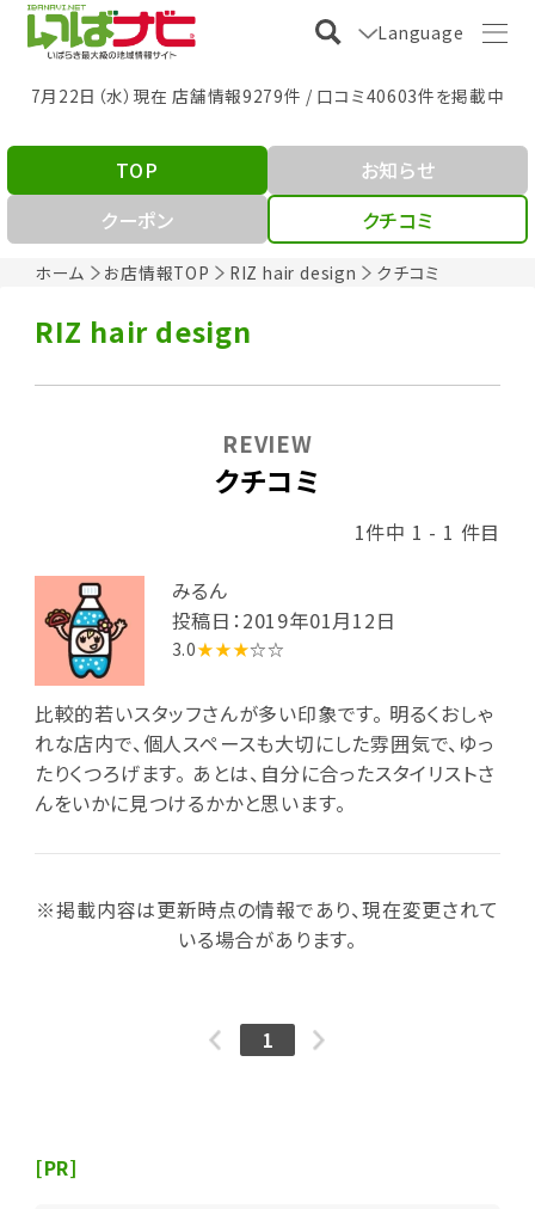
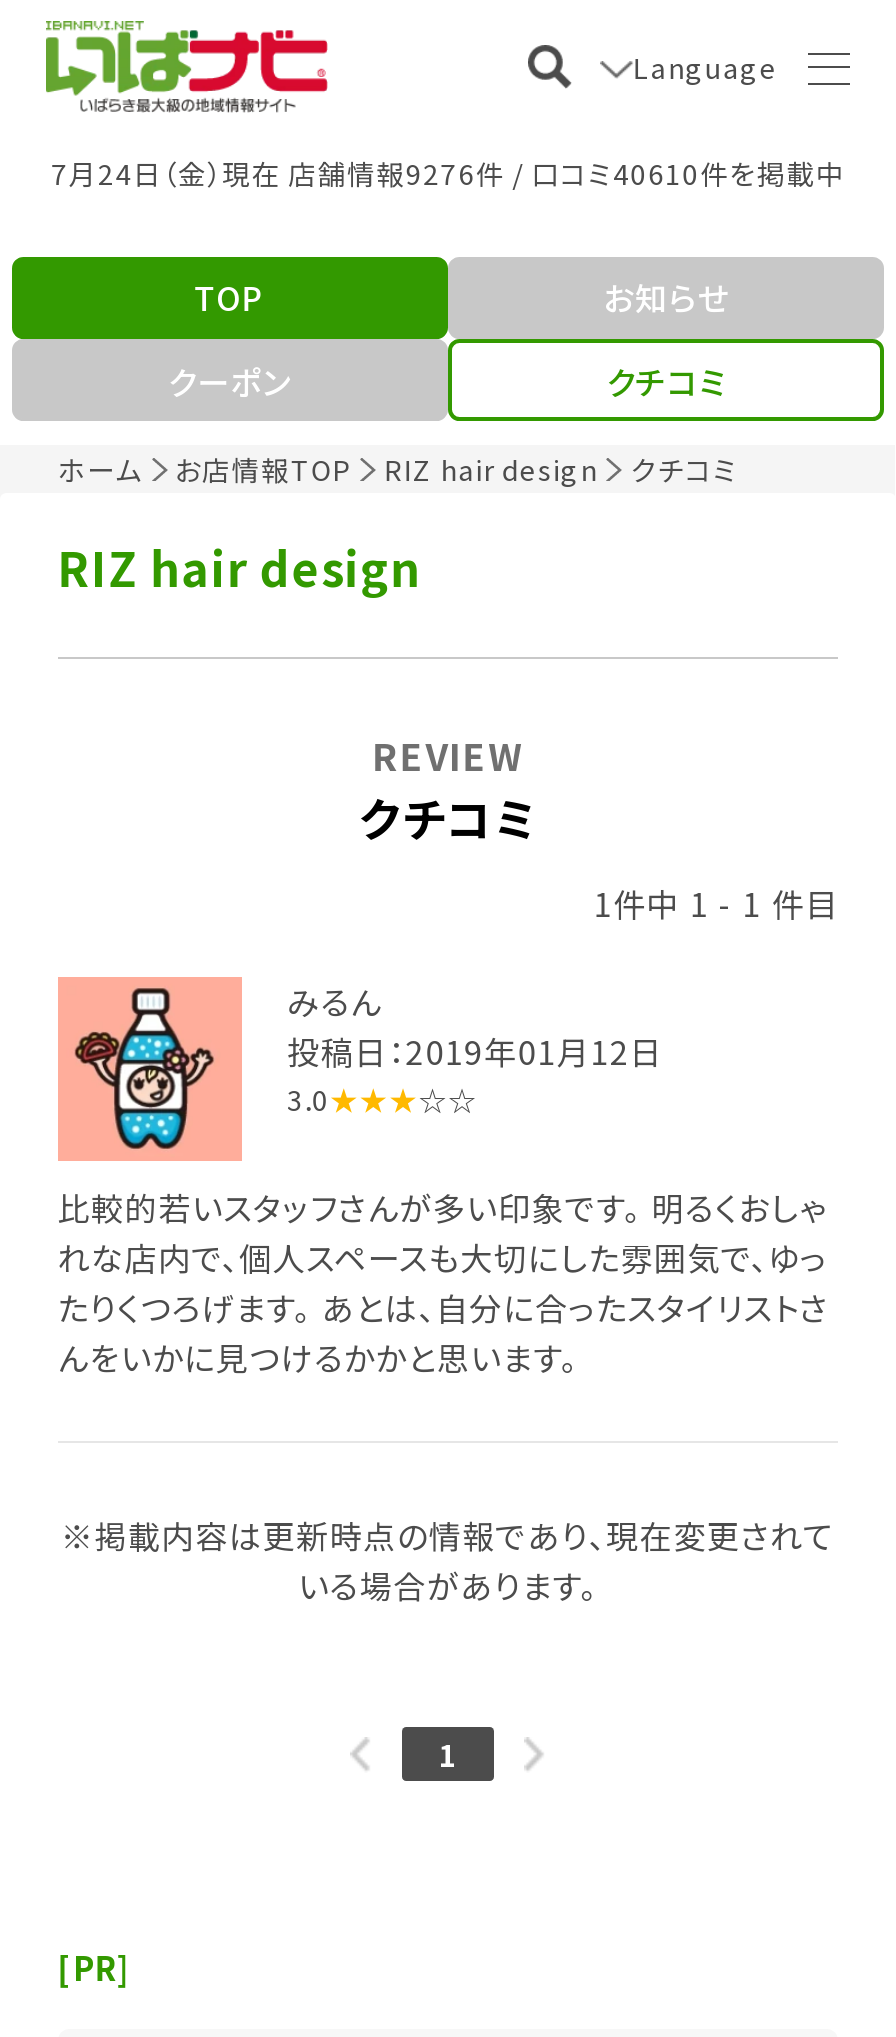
- 7月22日（水）現在 店舗情報9279件 / 口コミ40603件を掲載中
+ 7月24日（金）現在 店舗情報9276件 / 口コミ40610件を掲載中
